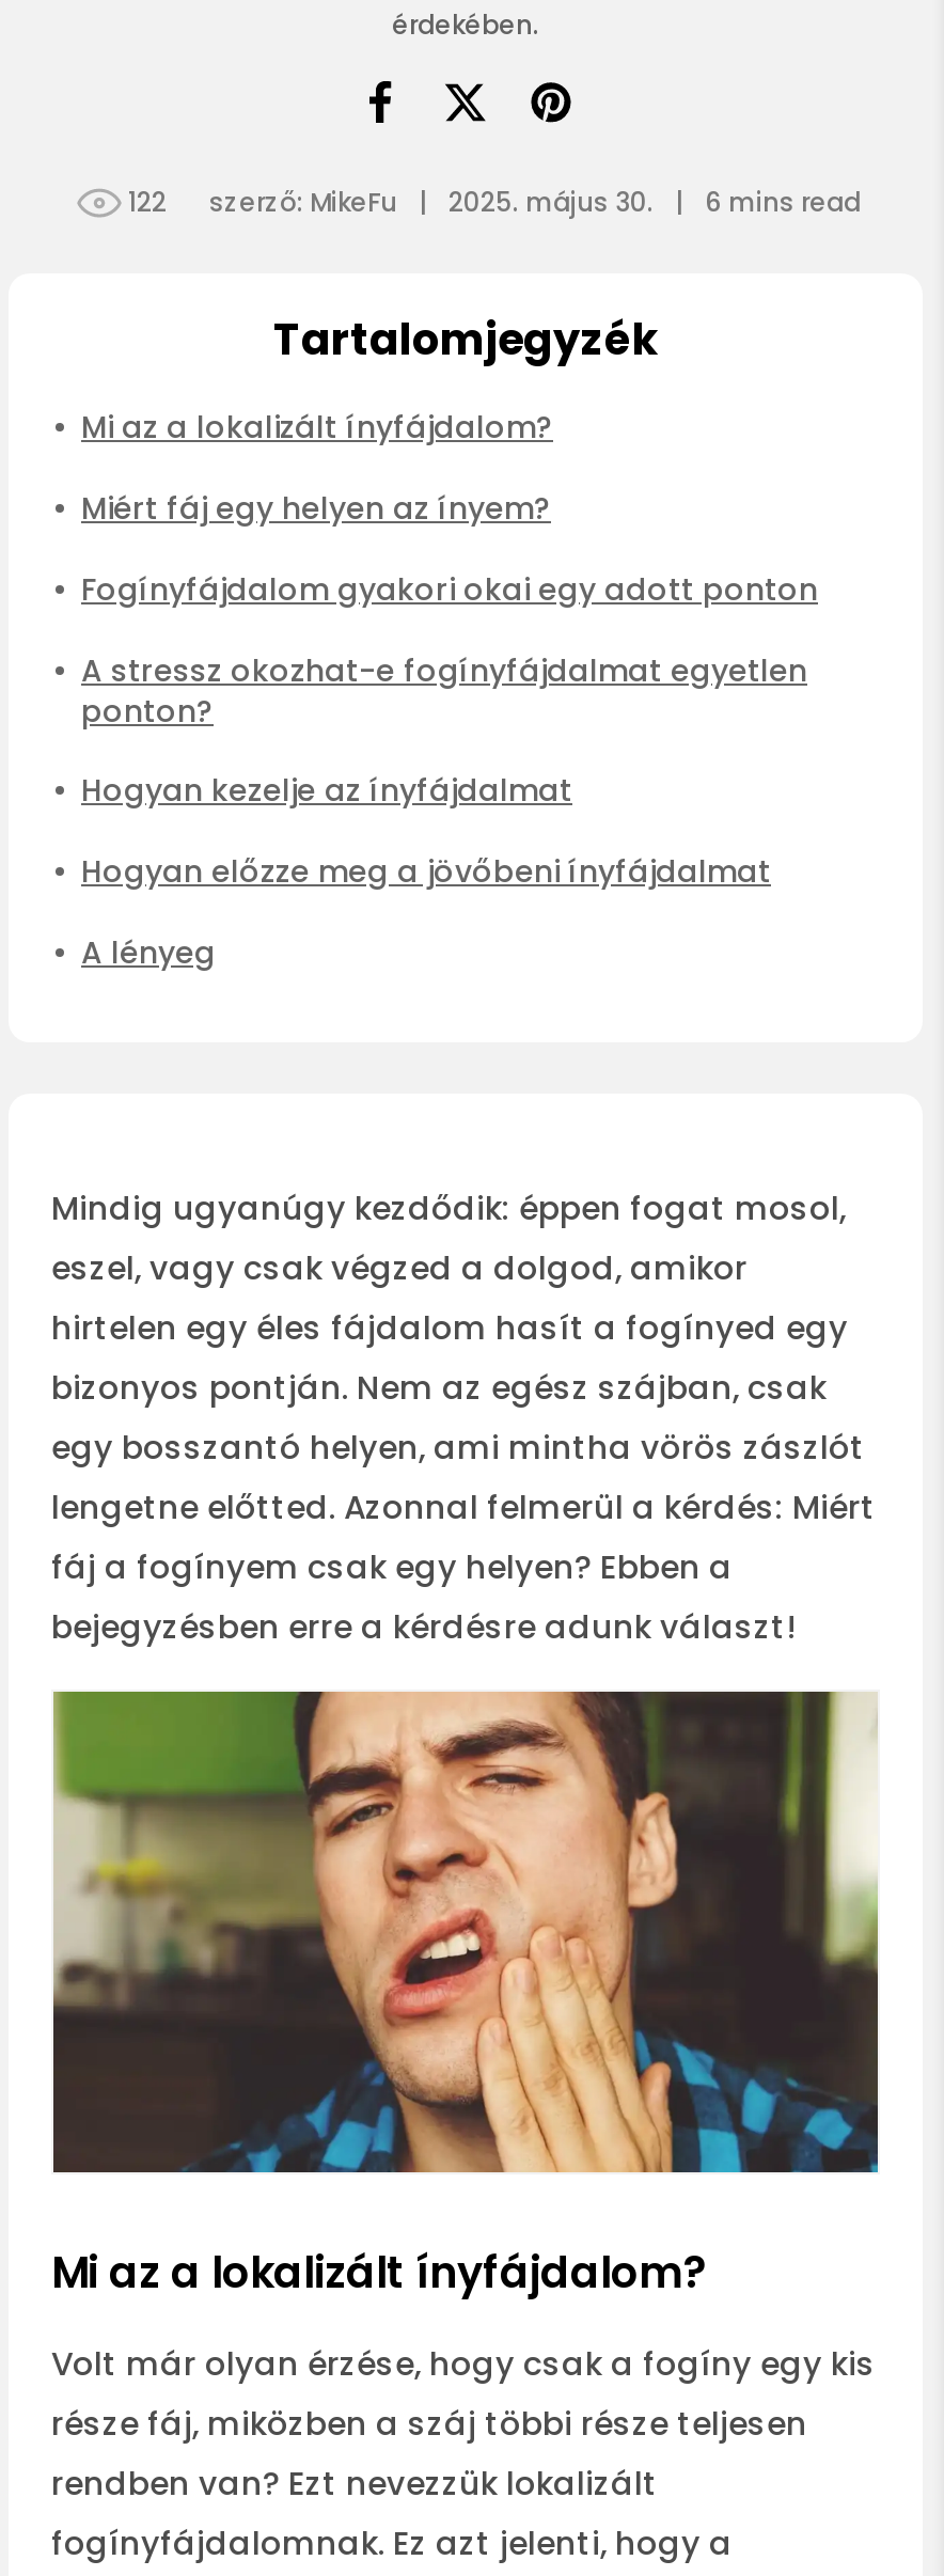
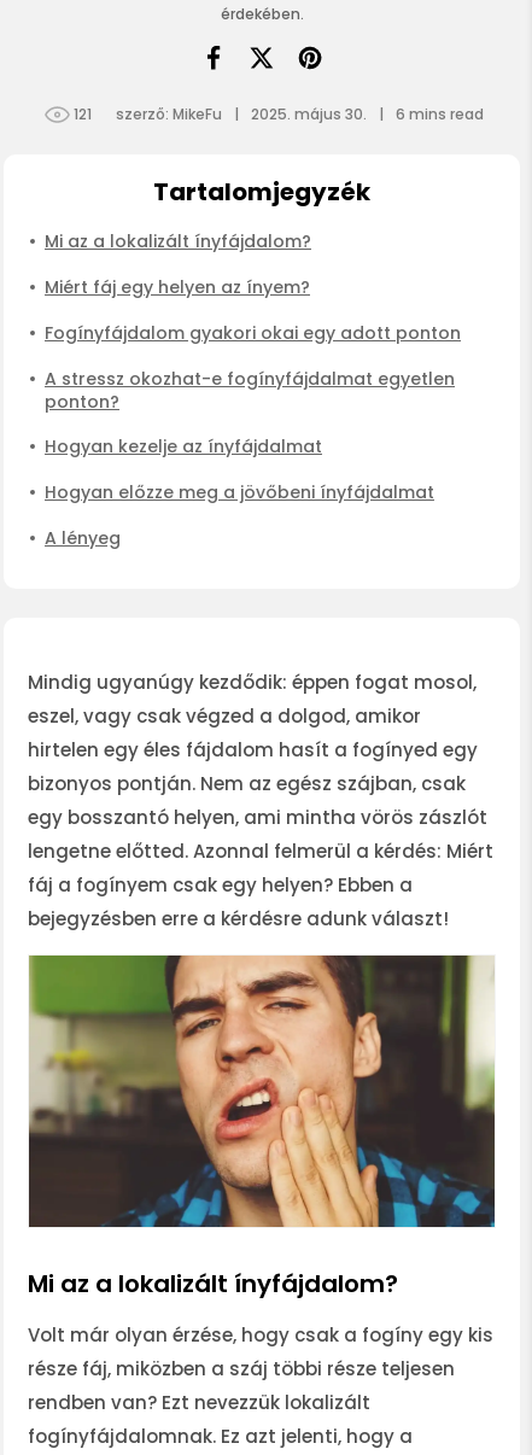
- 122
+ 121
